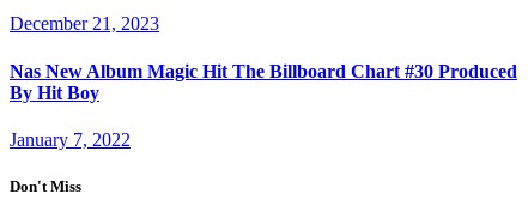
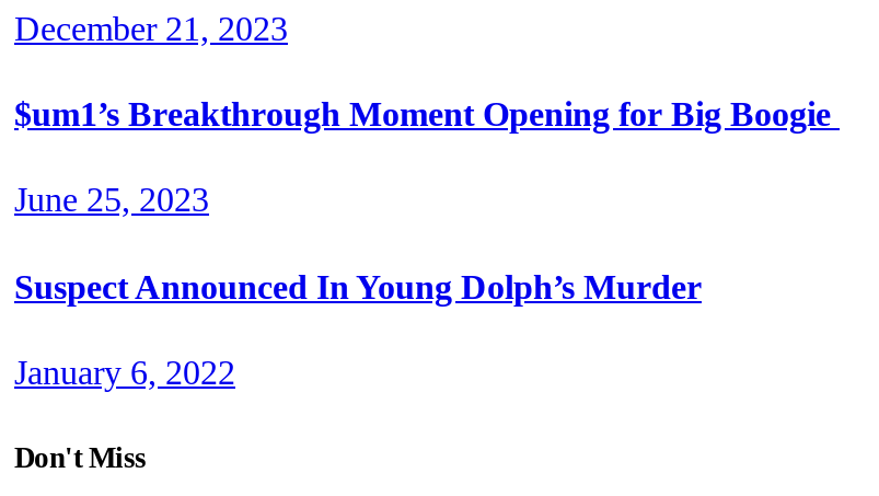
- Nas New Album Magic Hit The Billboard Chart #30 Produced
- By Hit Boy
- January 7, 2022
+ $um1’s Breakthrough Moment Opening for Big Boogie
+ June 25, 2023
+ Suspect Announced In Young Dolph’s Murder
+ January 6, 2022
